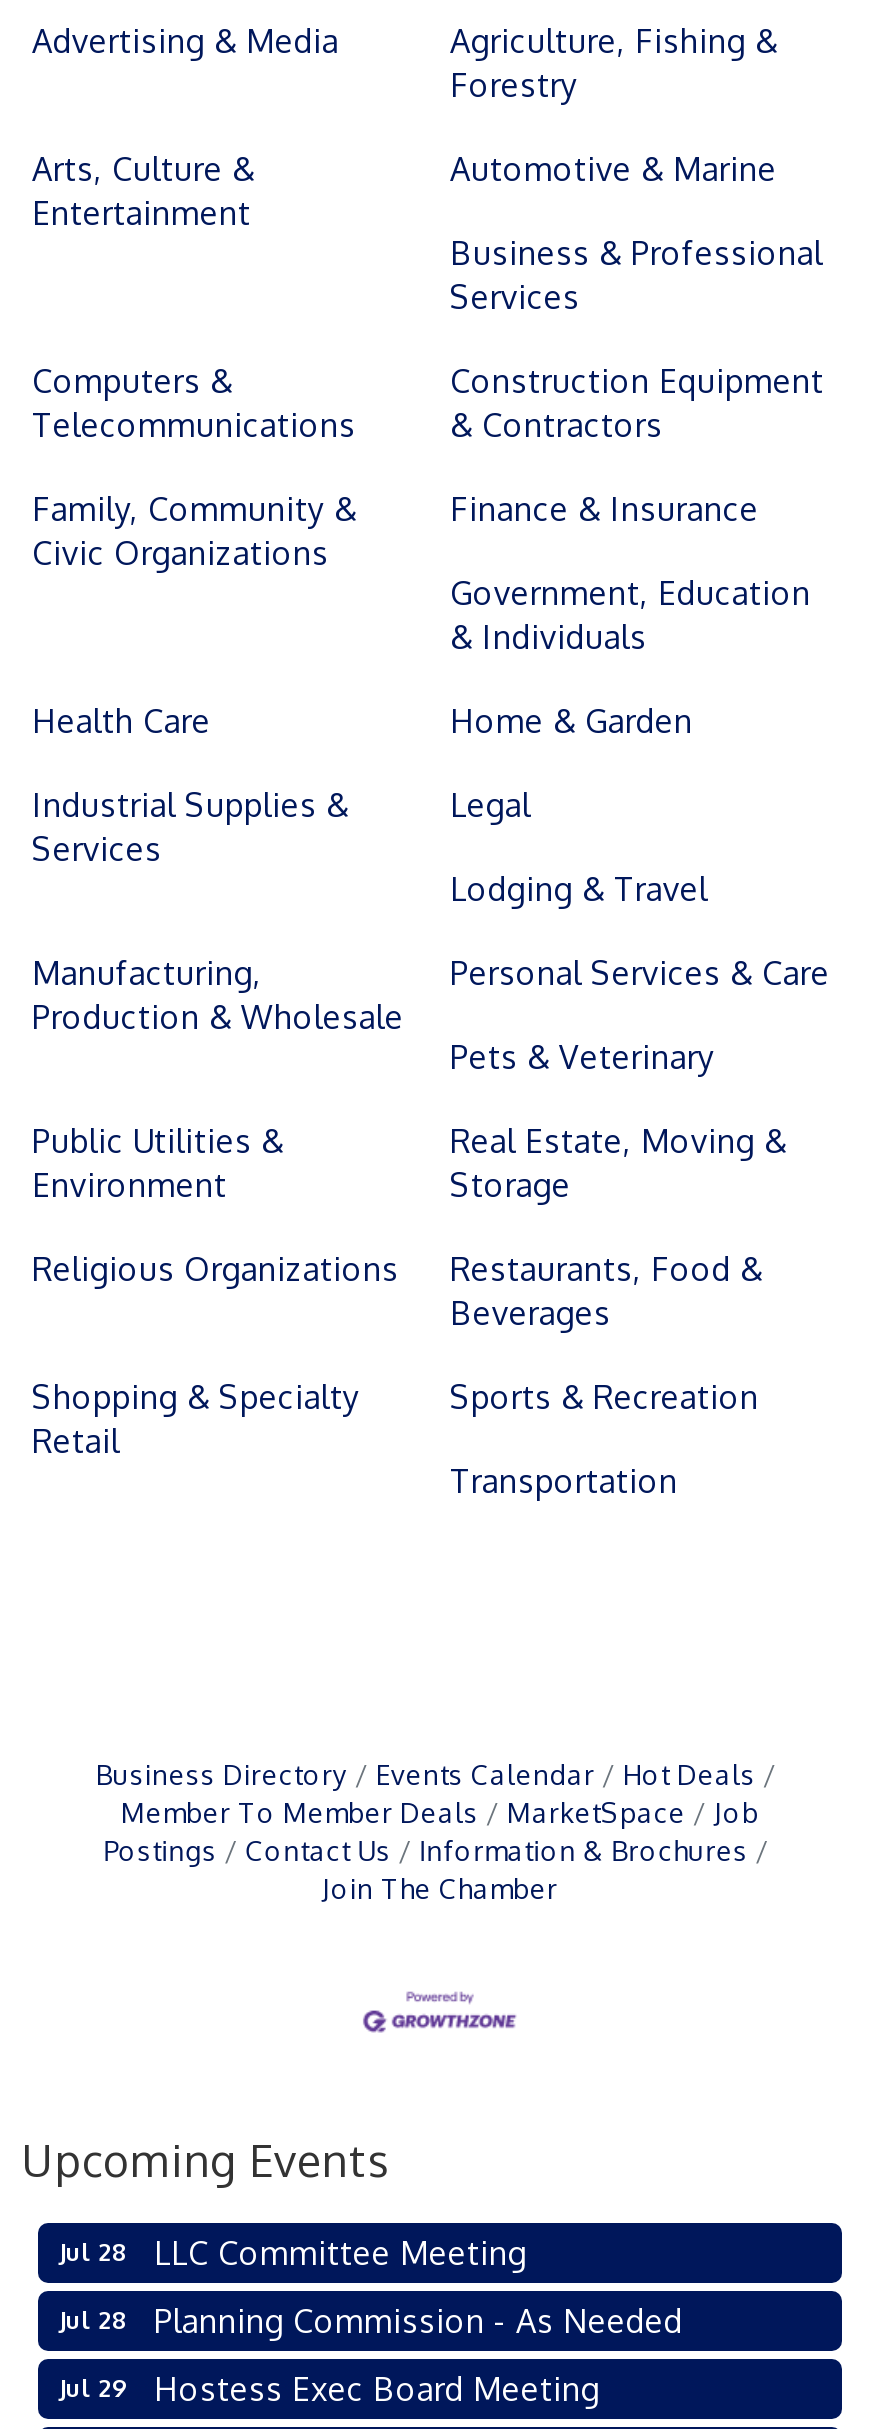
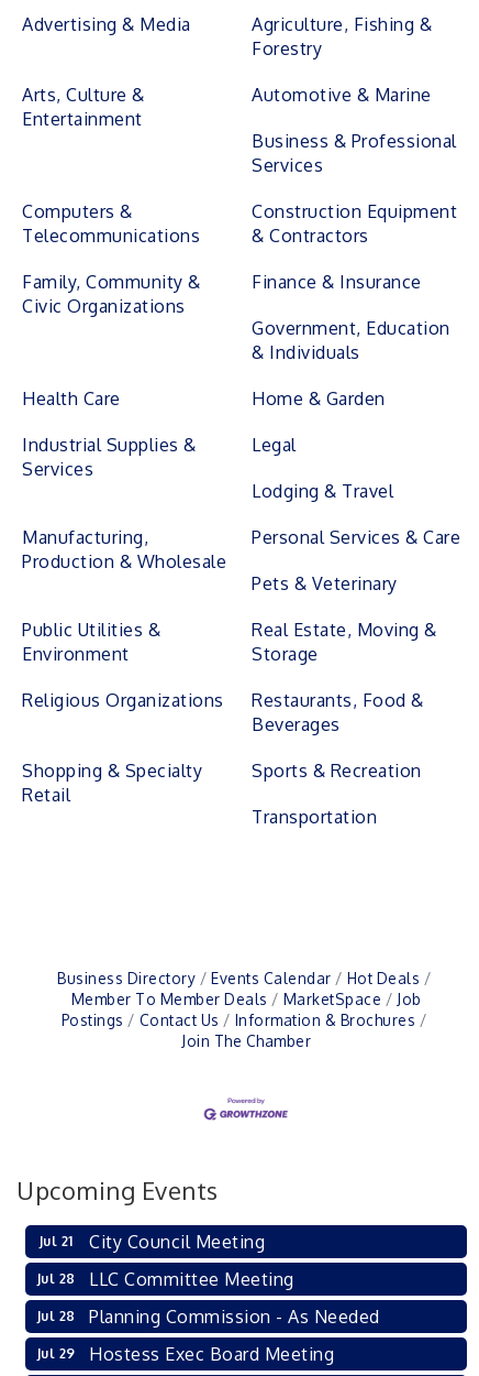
+ Jul 21
+ City Council Meeting
